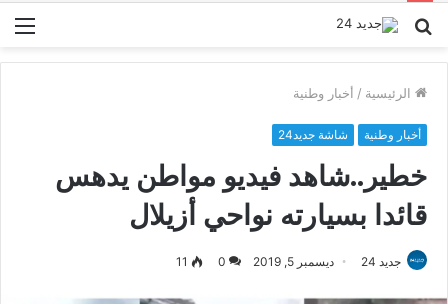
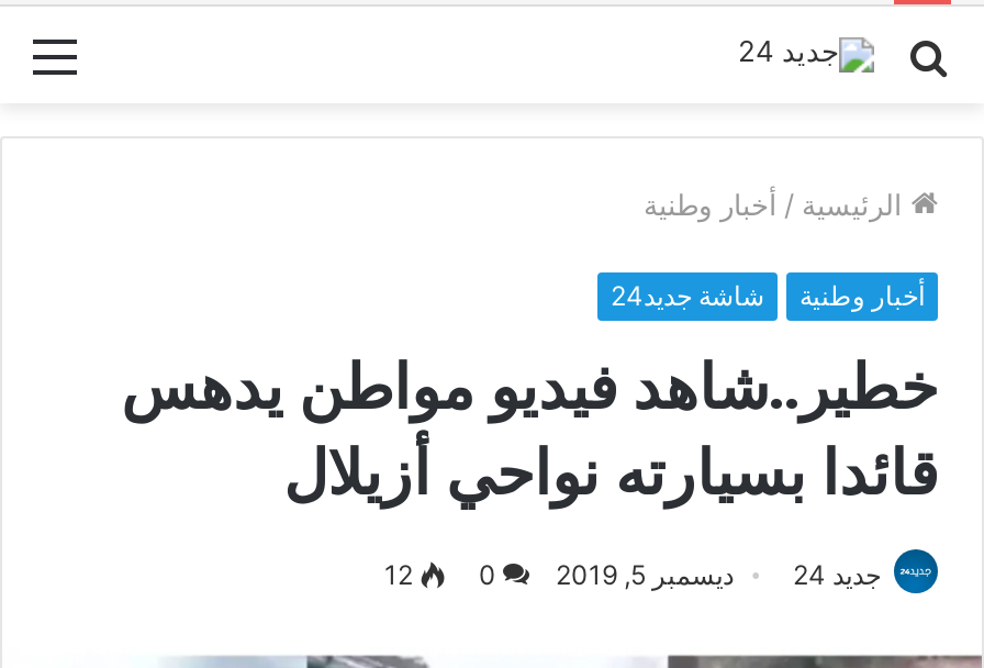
- 11 0
+ 12 0
